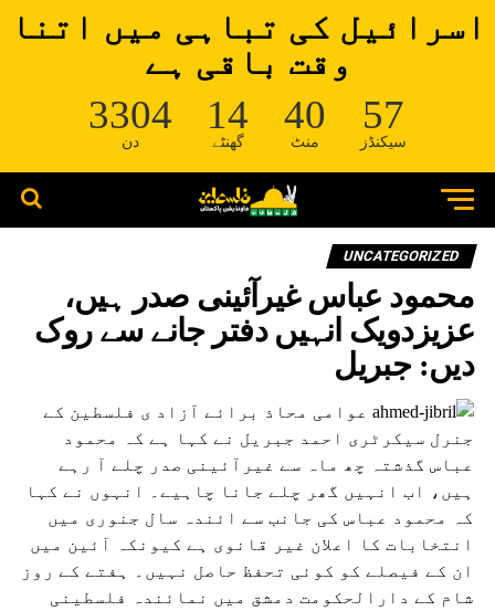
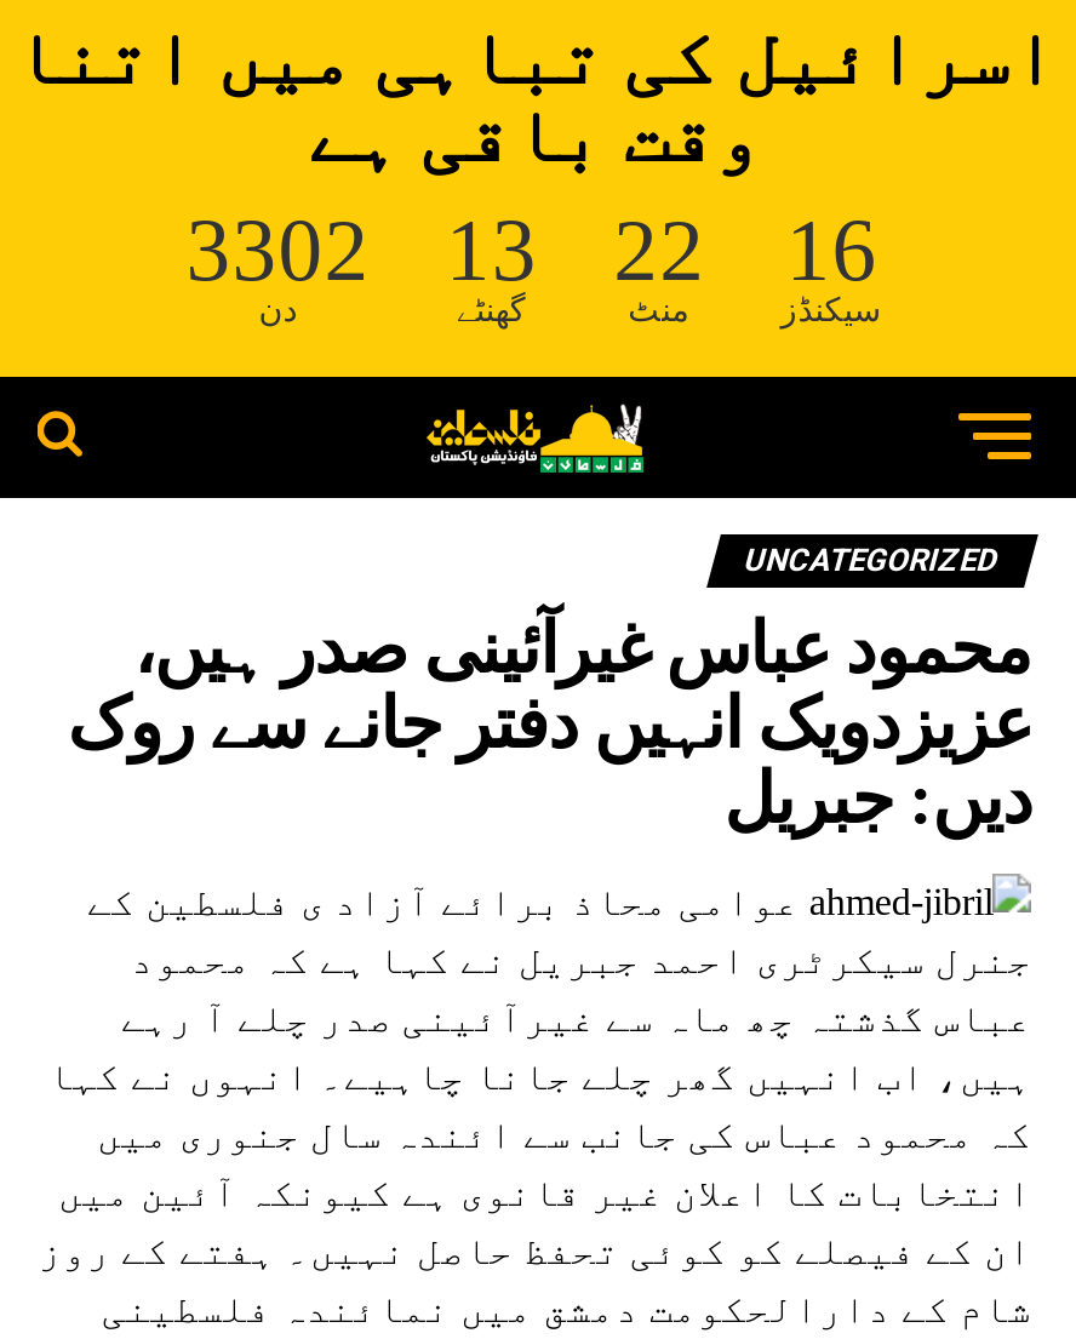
- 3304
+ 3302

- 14
+ 13

- 40
+ 22

- 57
+ 16
